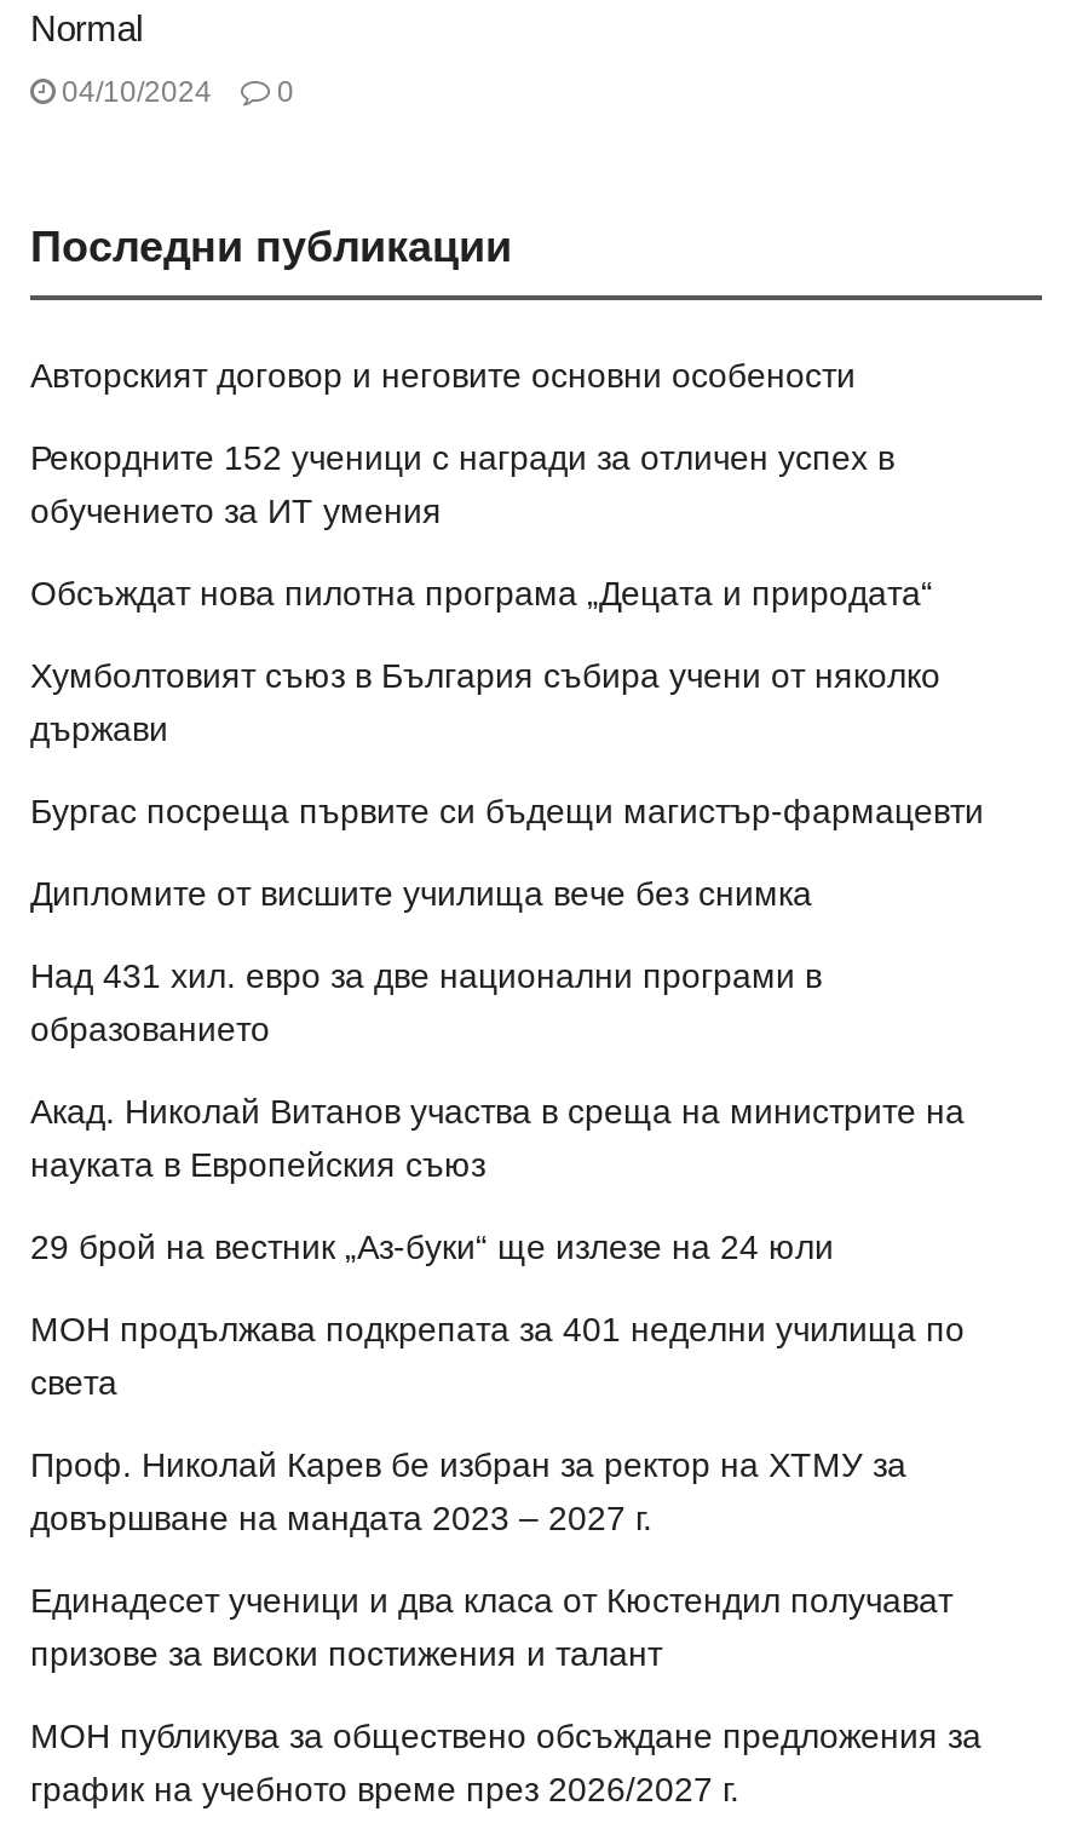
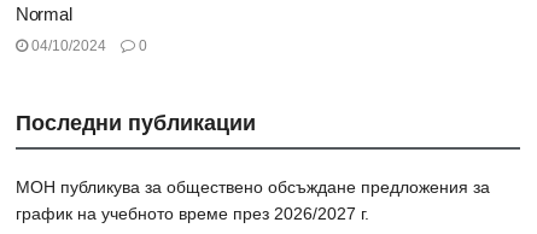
- Авторският договор и неговите основни особености
- Рекордните 152 ученици с награди за отличен успех в
- обучението за ИТ умения
- Обсъждат нова пилотна програма „Децата и природата“
- Хумболтовият съюз в България събира учени от няколко
- държави
- Бургас посреща първите си бъдещи магистър-фармацевти
- Дипломите от висшите училища вече без снимка
- Над 431 хил. евро за две национални програми в
- образованието
- Акад. Николай Витанов участва в среща на министрите на
- науката в Европейския съюз
- 29 брой на вестник „Аз-буки“ ще излезе на 24 юли
- МОН продължава подкрепата за 401 неделни училища по
- света
- Проф. Николай Карев бе избран за ректор на ХТМУ за
- довършване на мандата 2023 – 2027 г.
- Единадесет ученици и два класа от Кюстендил получават
- призове за високи постижения и талант
